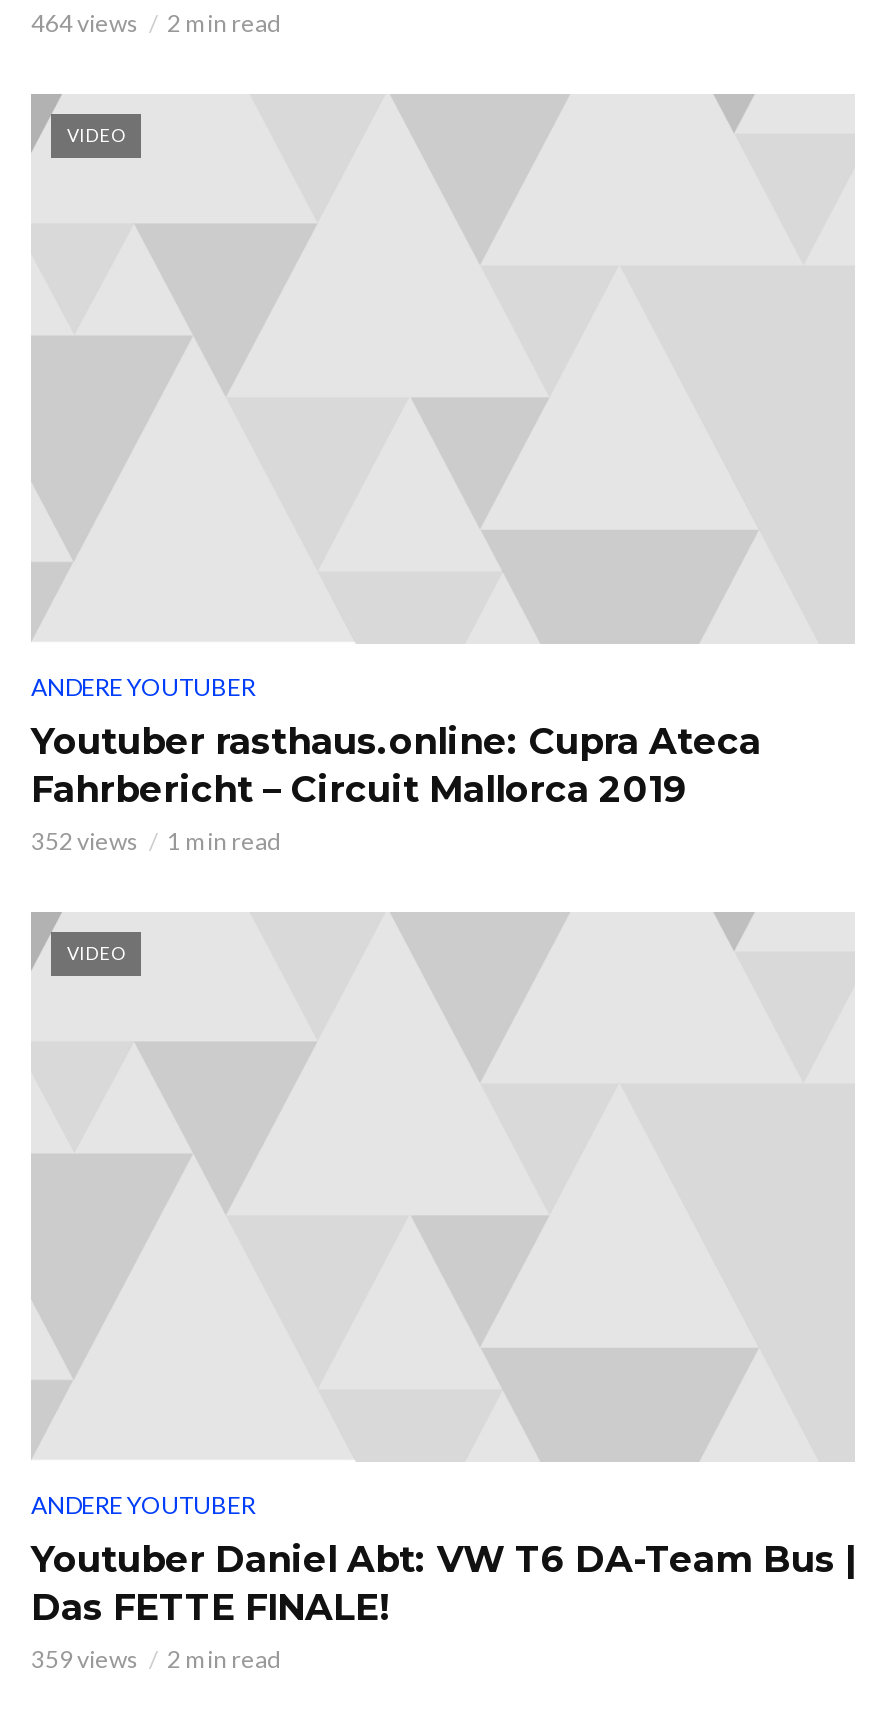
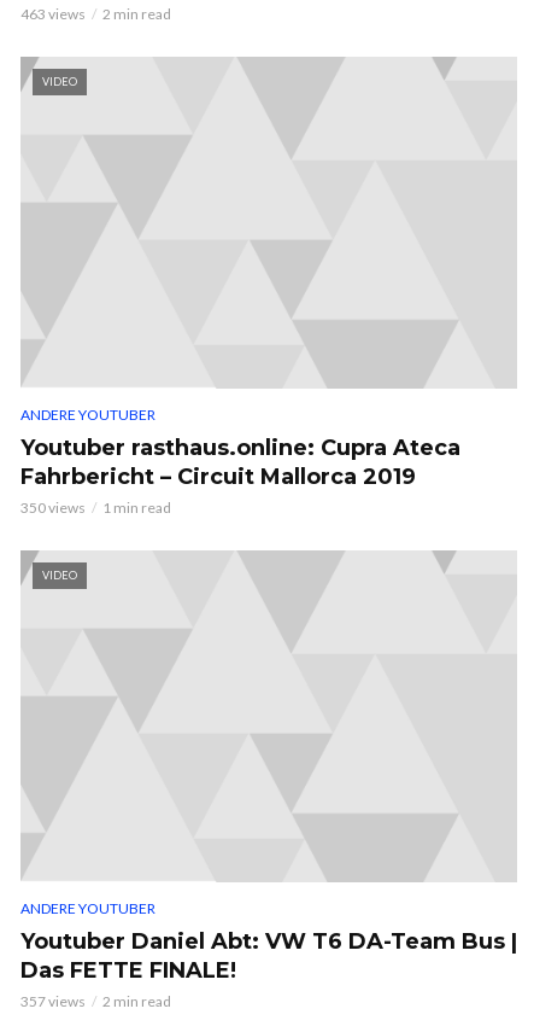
- 464 views 2 min read
+ 463 views 2 min read

- 352 views 1 min read
+ 350 views 1 min read

- 359 views 2 min read
+ 357 views 2 min read
